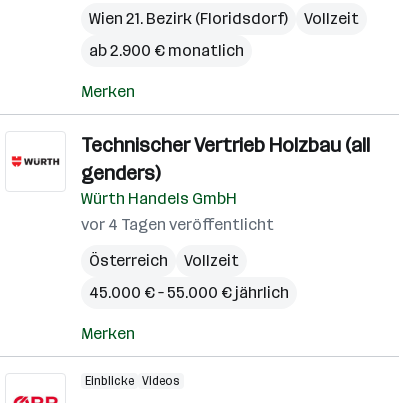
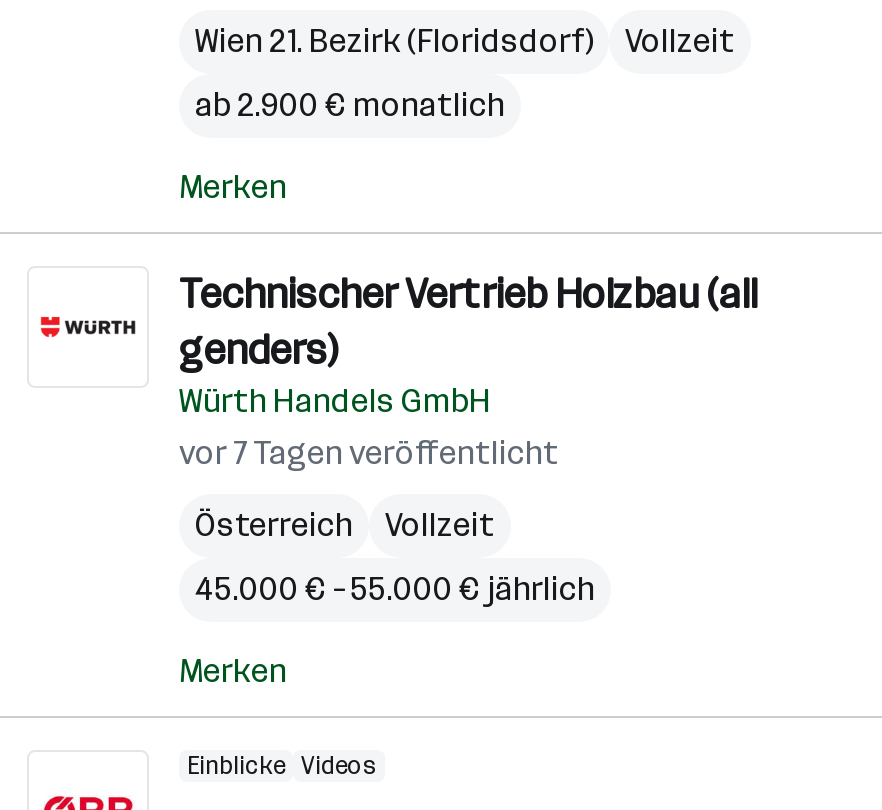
- vor 4 Tagen veröffentlicht
+ vor 7 Tagen veröffentlicht
